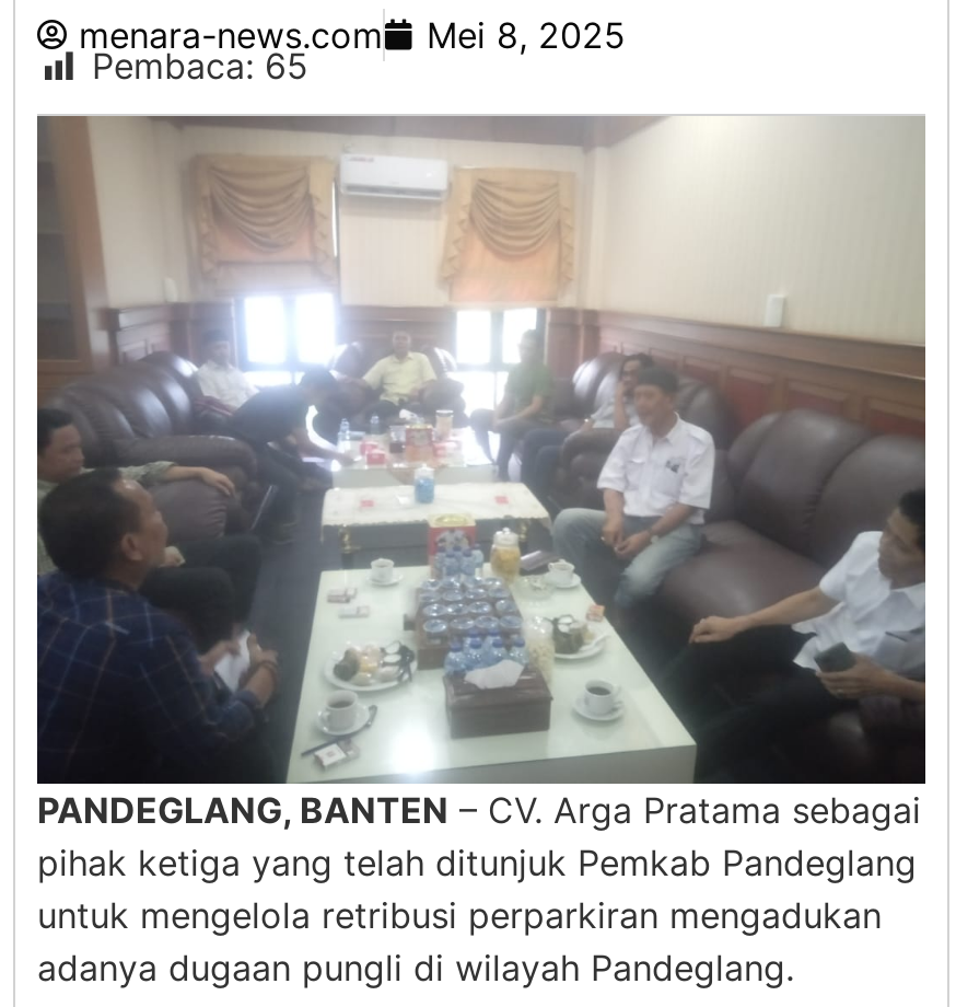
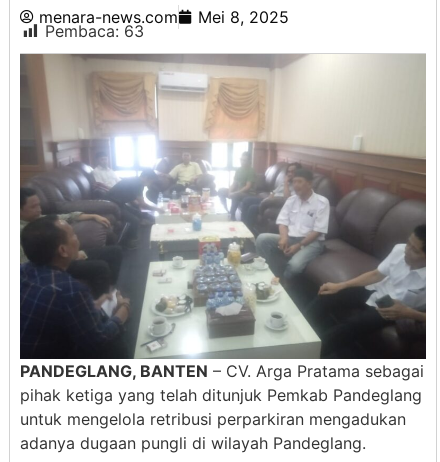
- Pembaca: 65
+ Pembaca: 63
